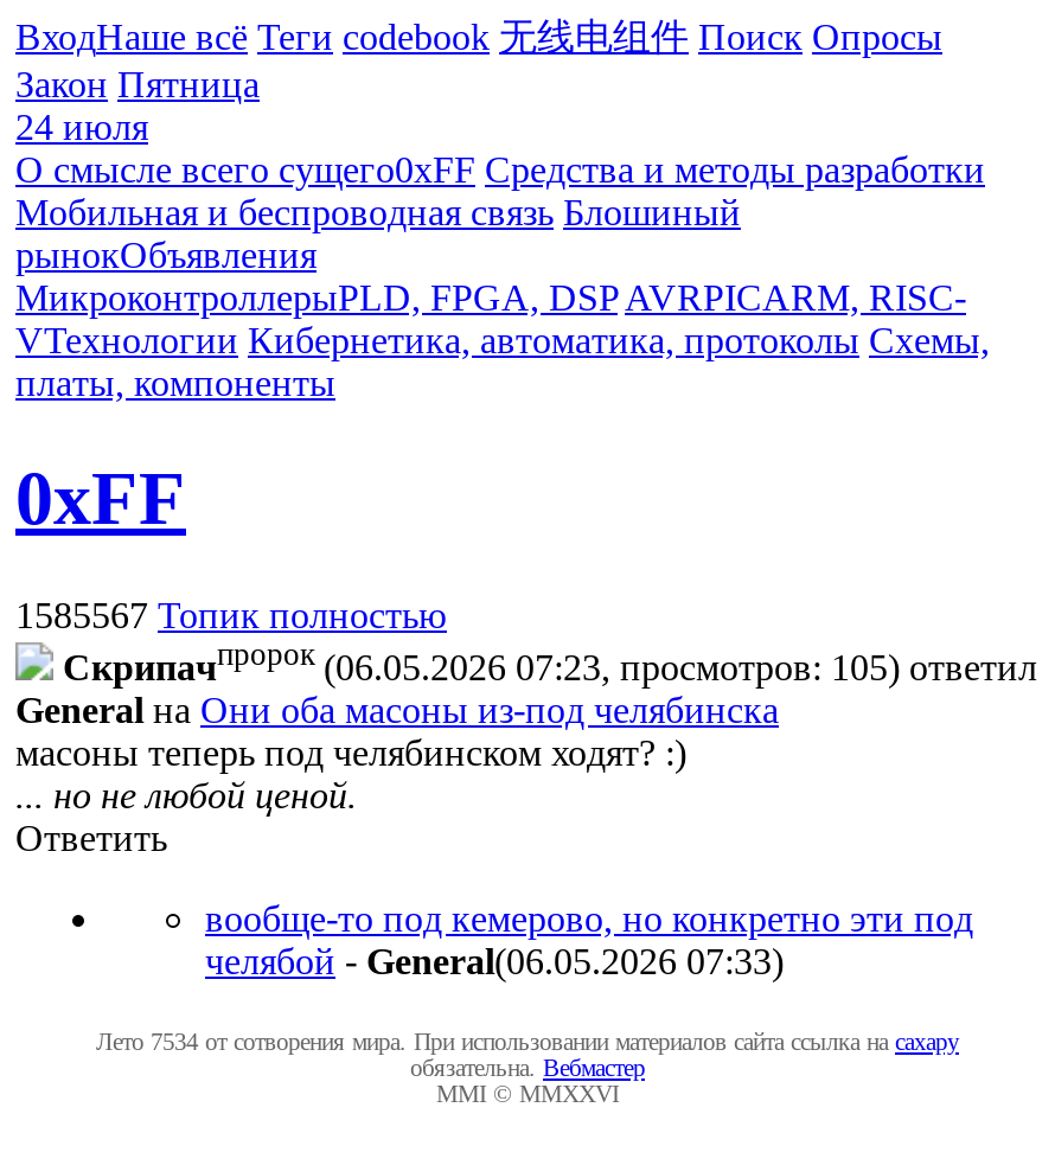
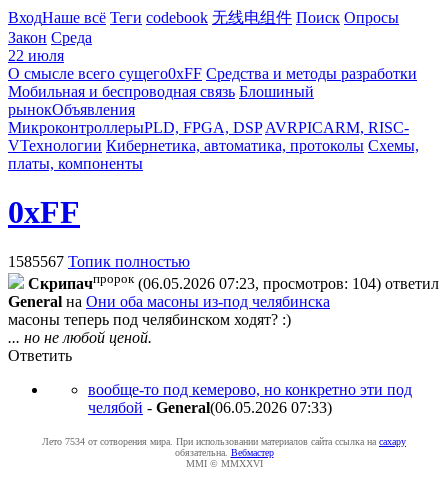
- Закон Пятница
+ Закон Среда

- 24 июля
+ 22 июля

- Cкpипaчпророк (06.05.2026 07:23, просмотров: 105) ответил
+ Cкpипaчпророк (06.05.2026 07:23, просмотров: 104) ответил
